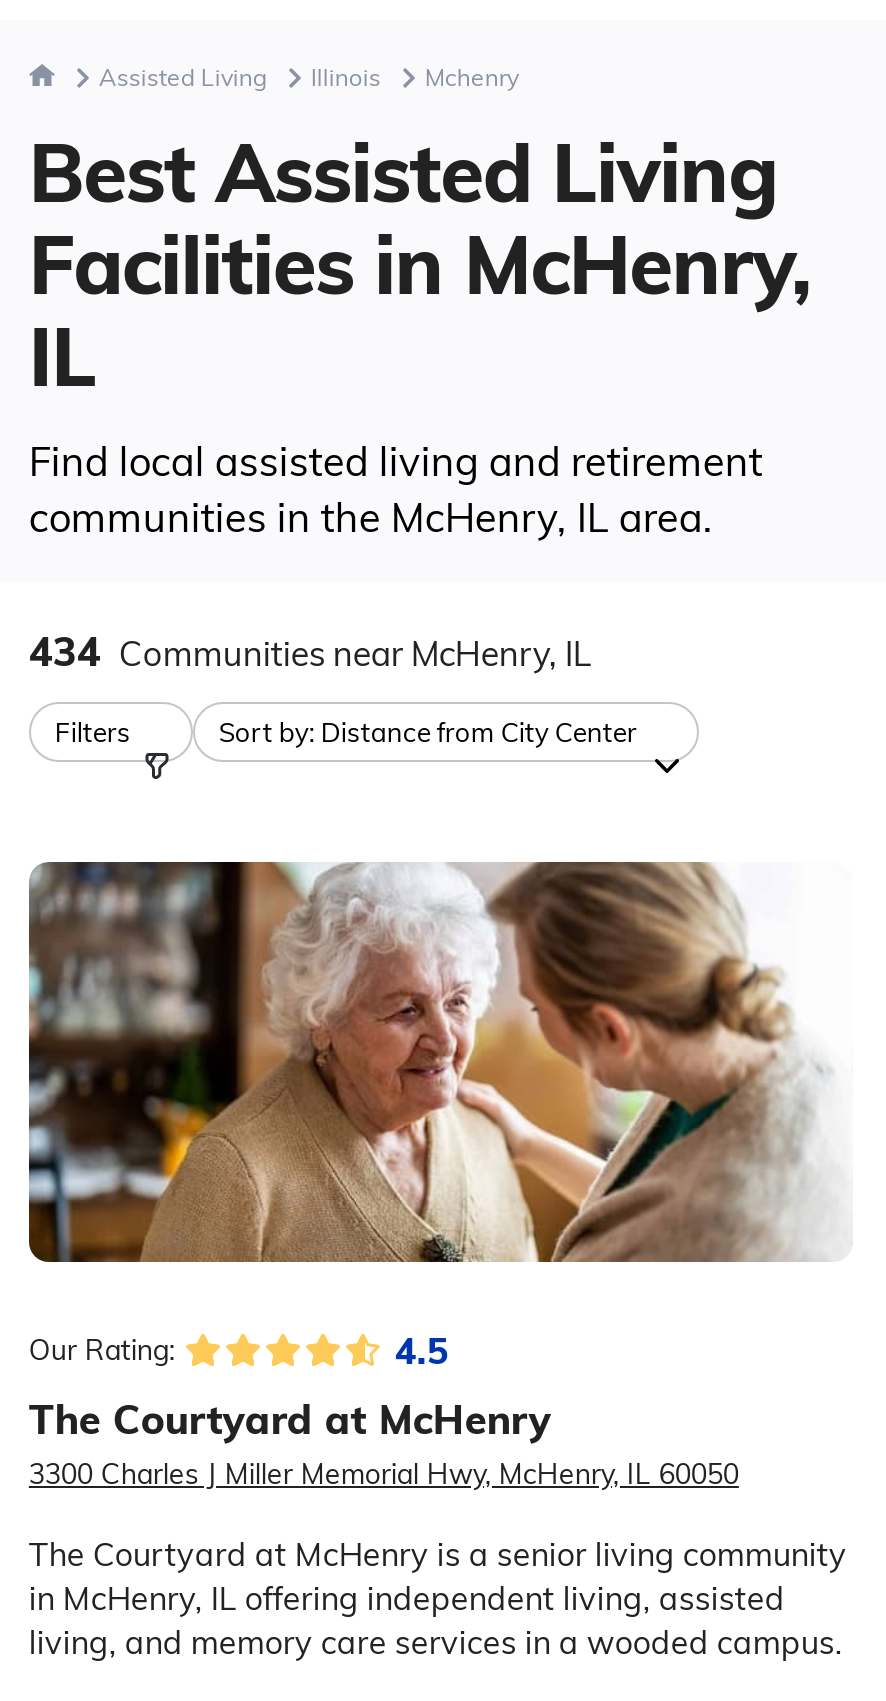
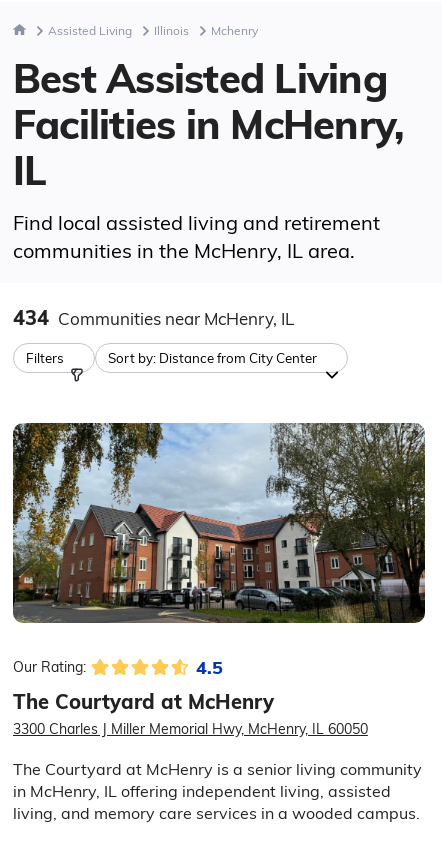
- [image]
+ [image]
